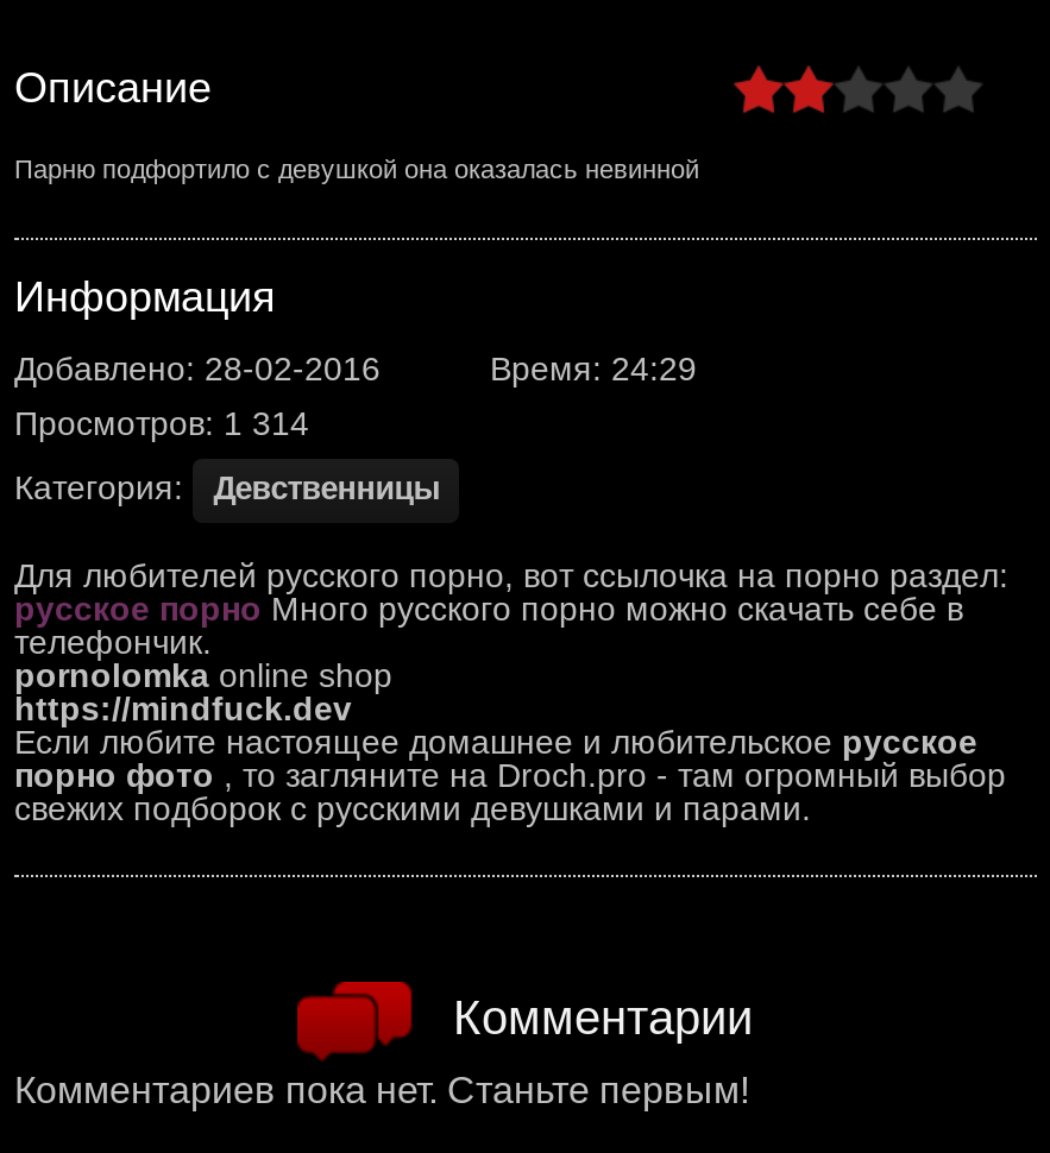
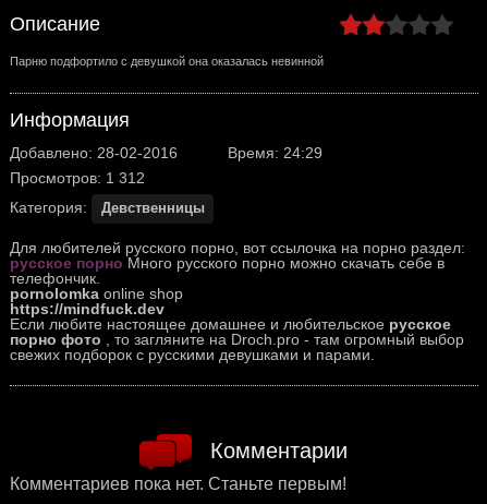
- Просмотров: 1 314
+ Просмотров: 1 312
